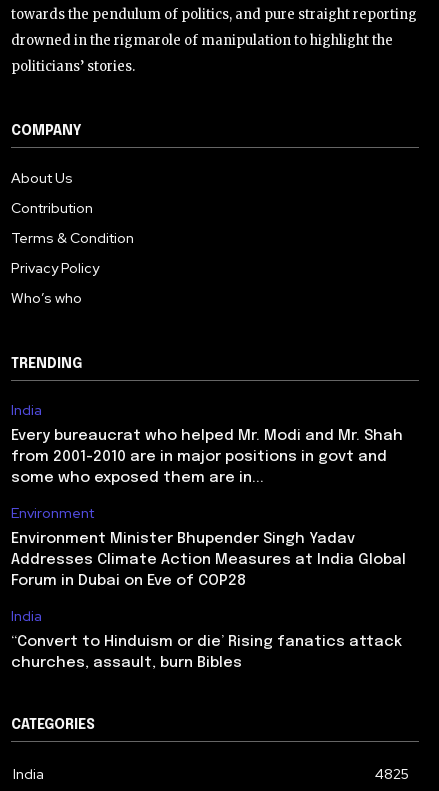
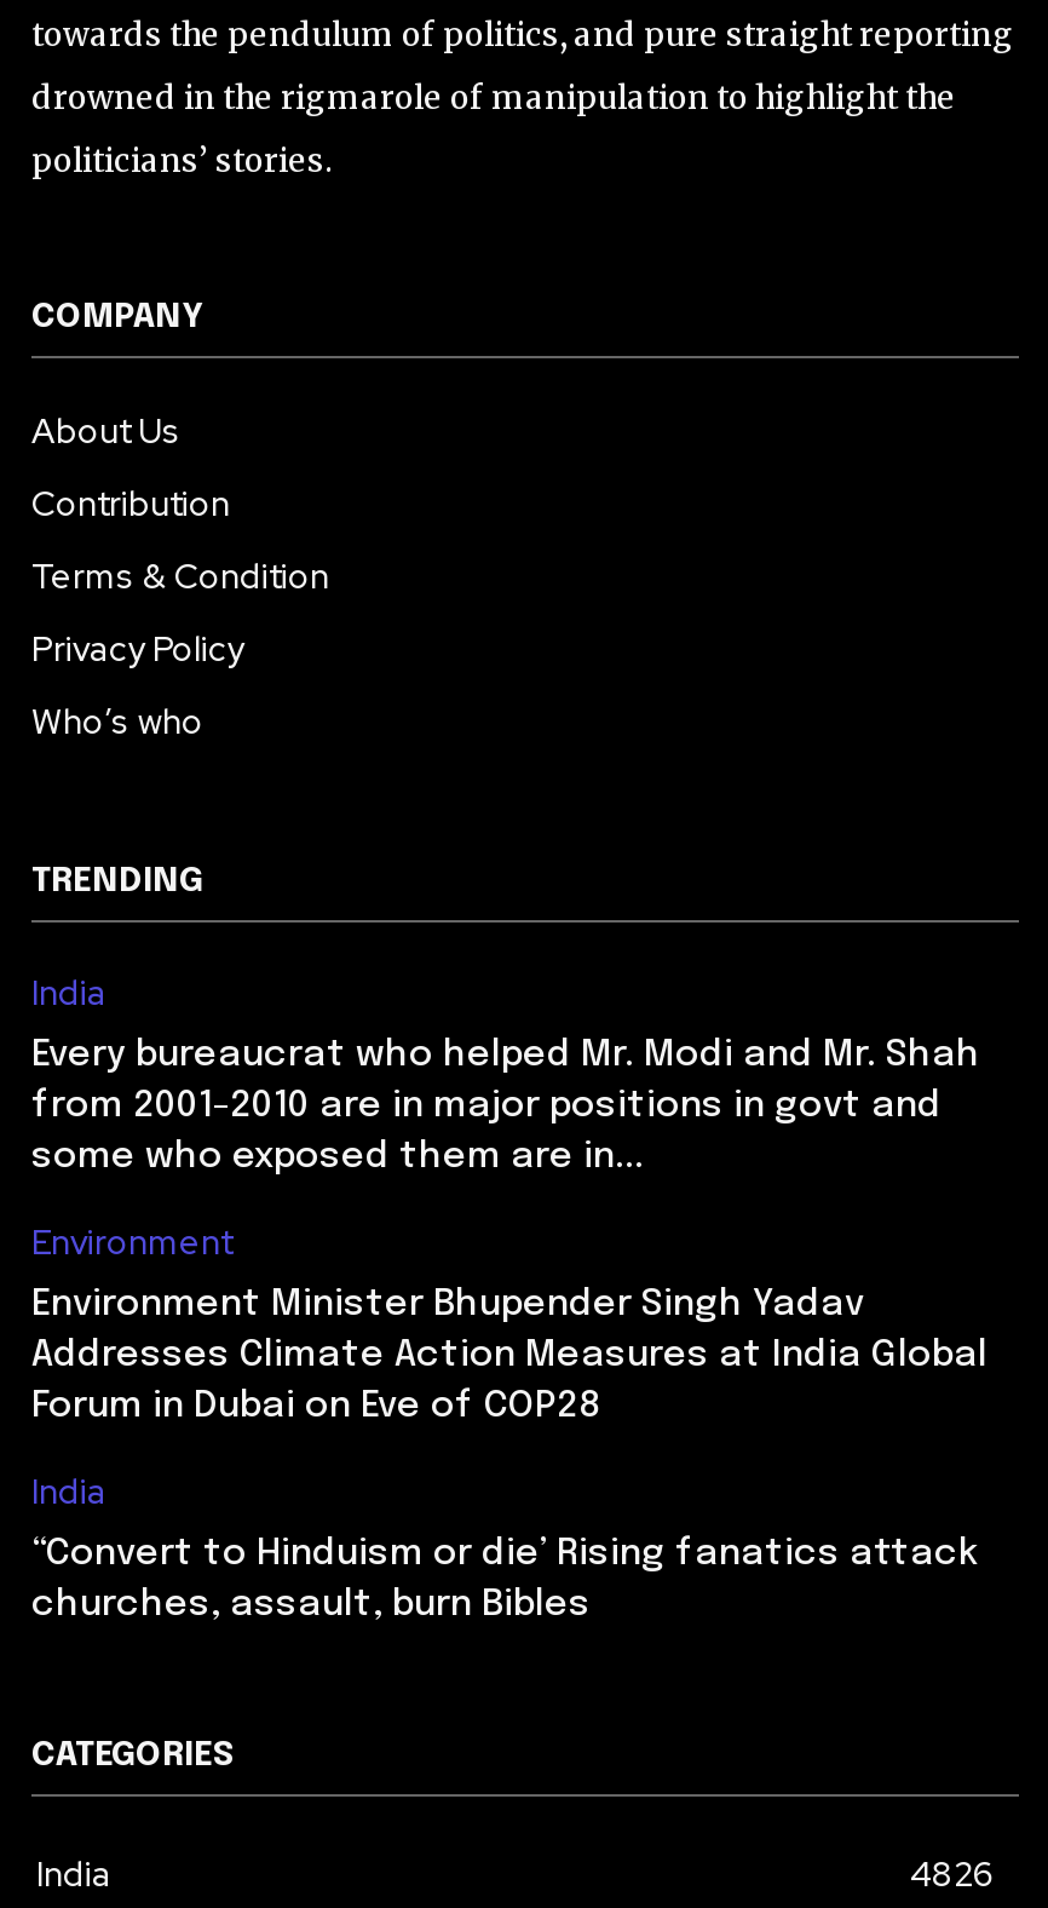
- 4825
+ 4826
